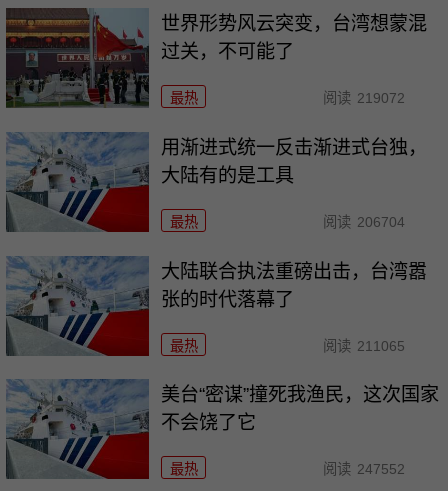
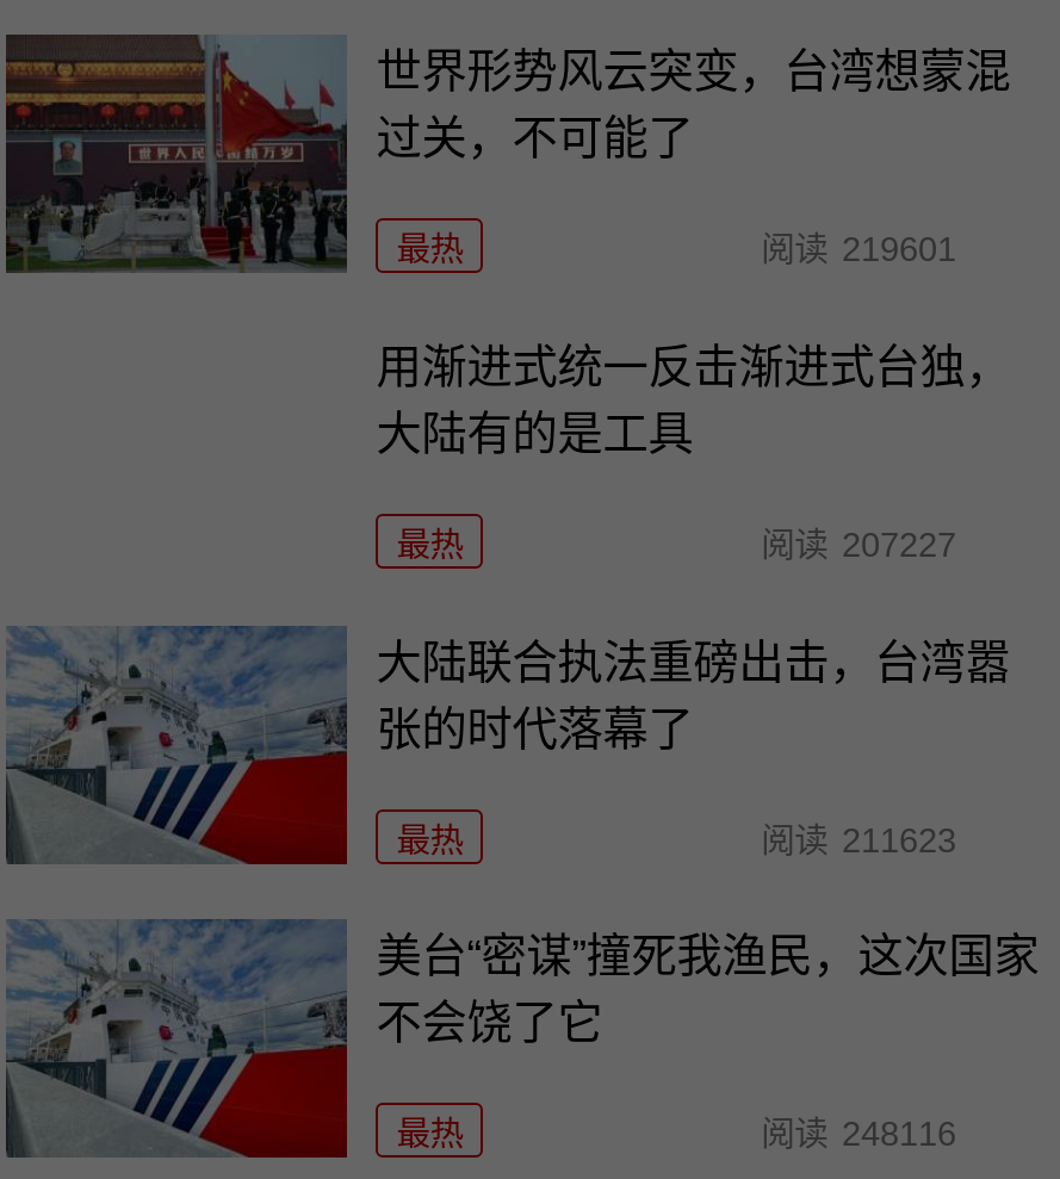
- 阅读 219072
+ 阅读 219601

- [image]

- 阅读 206704
+ 阅读 207227

- 阅读 211065
+ 阅读 211623

- 阅读 247552
+ 阅读 248116
